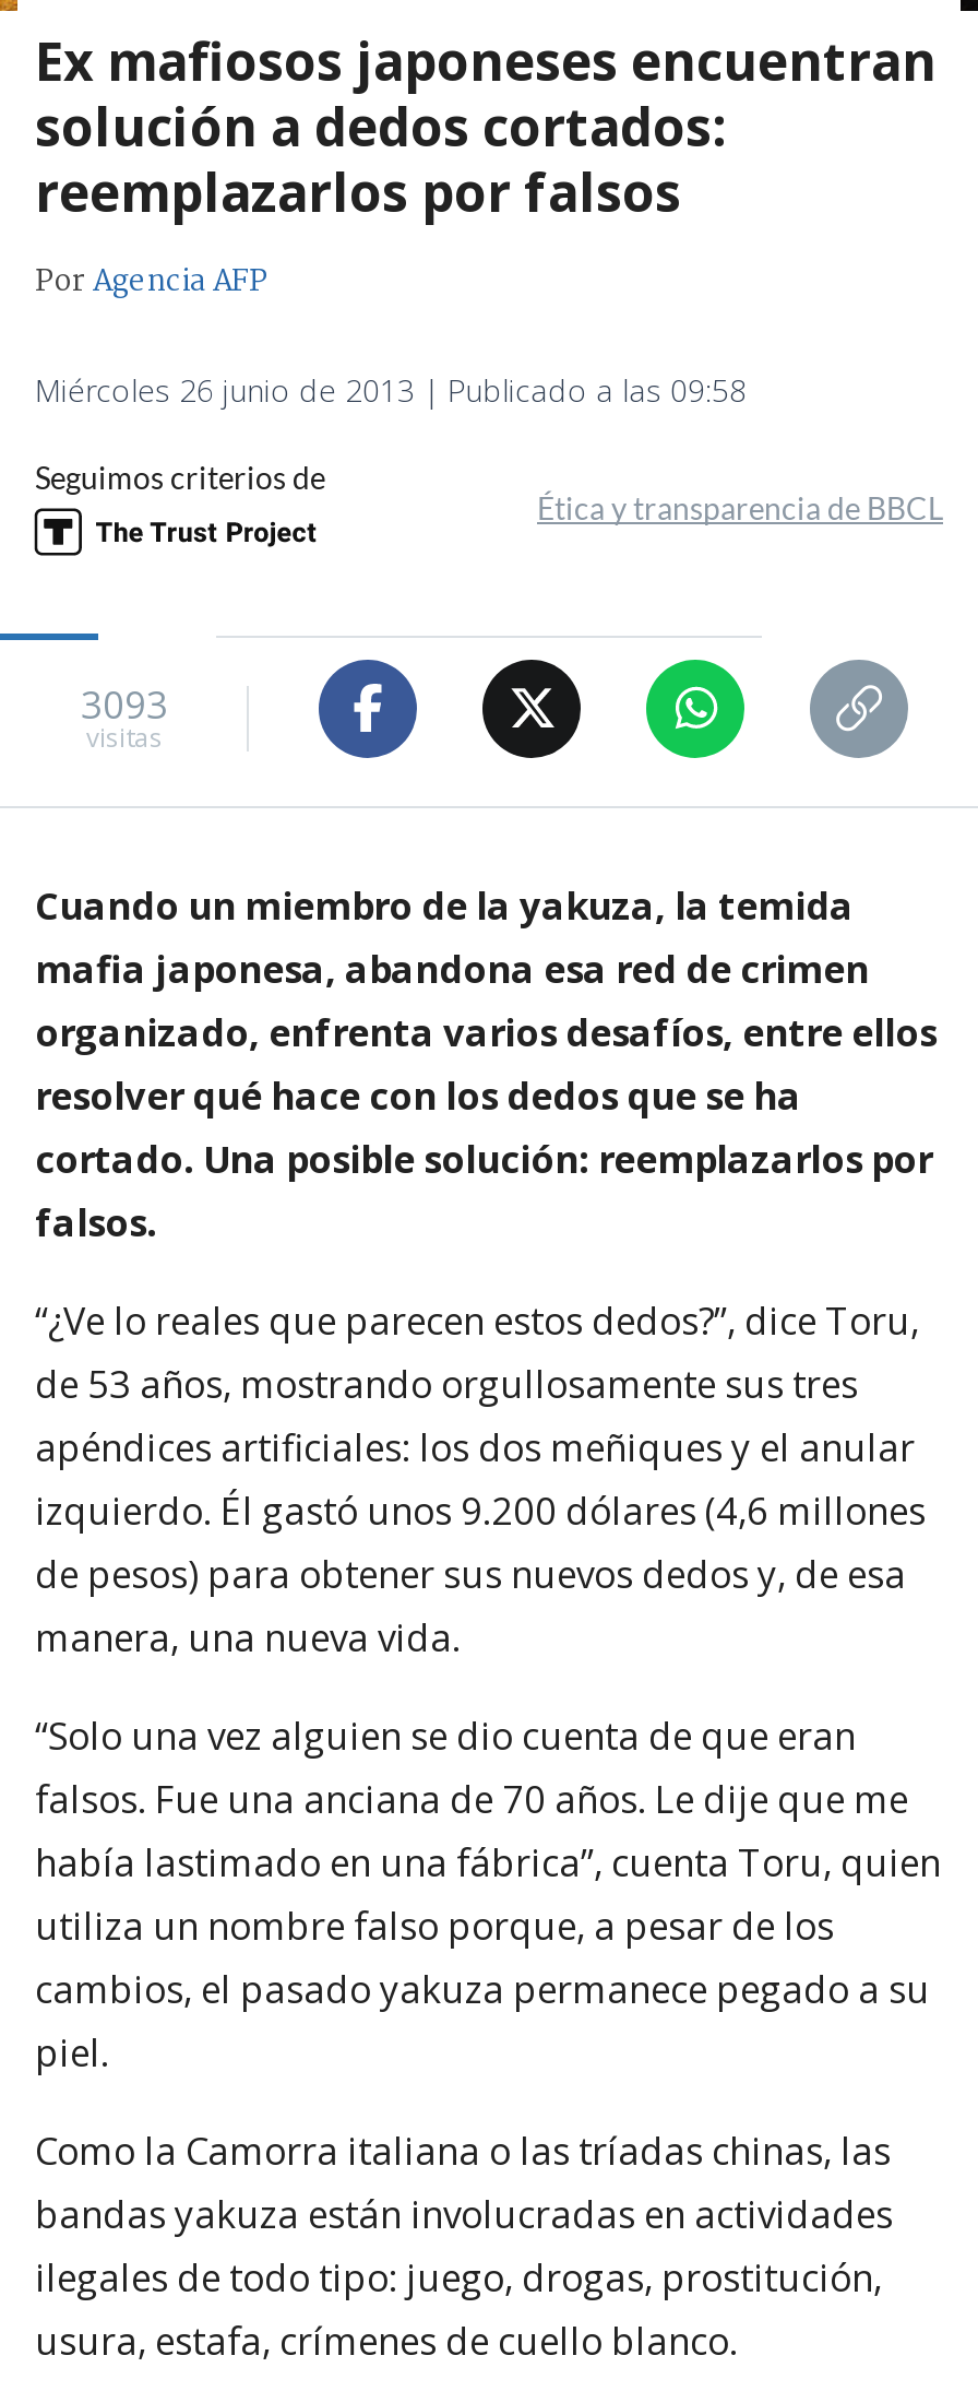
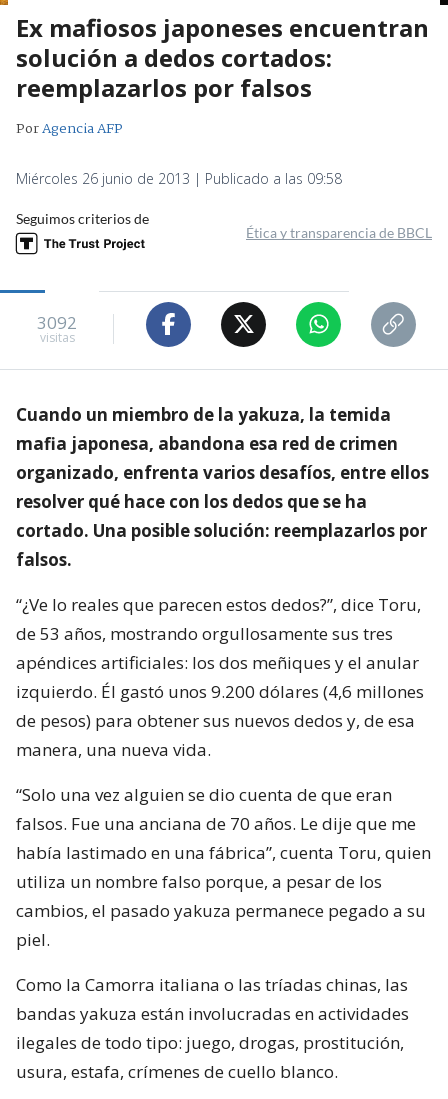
- 3093
+ 3092
